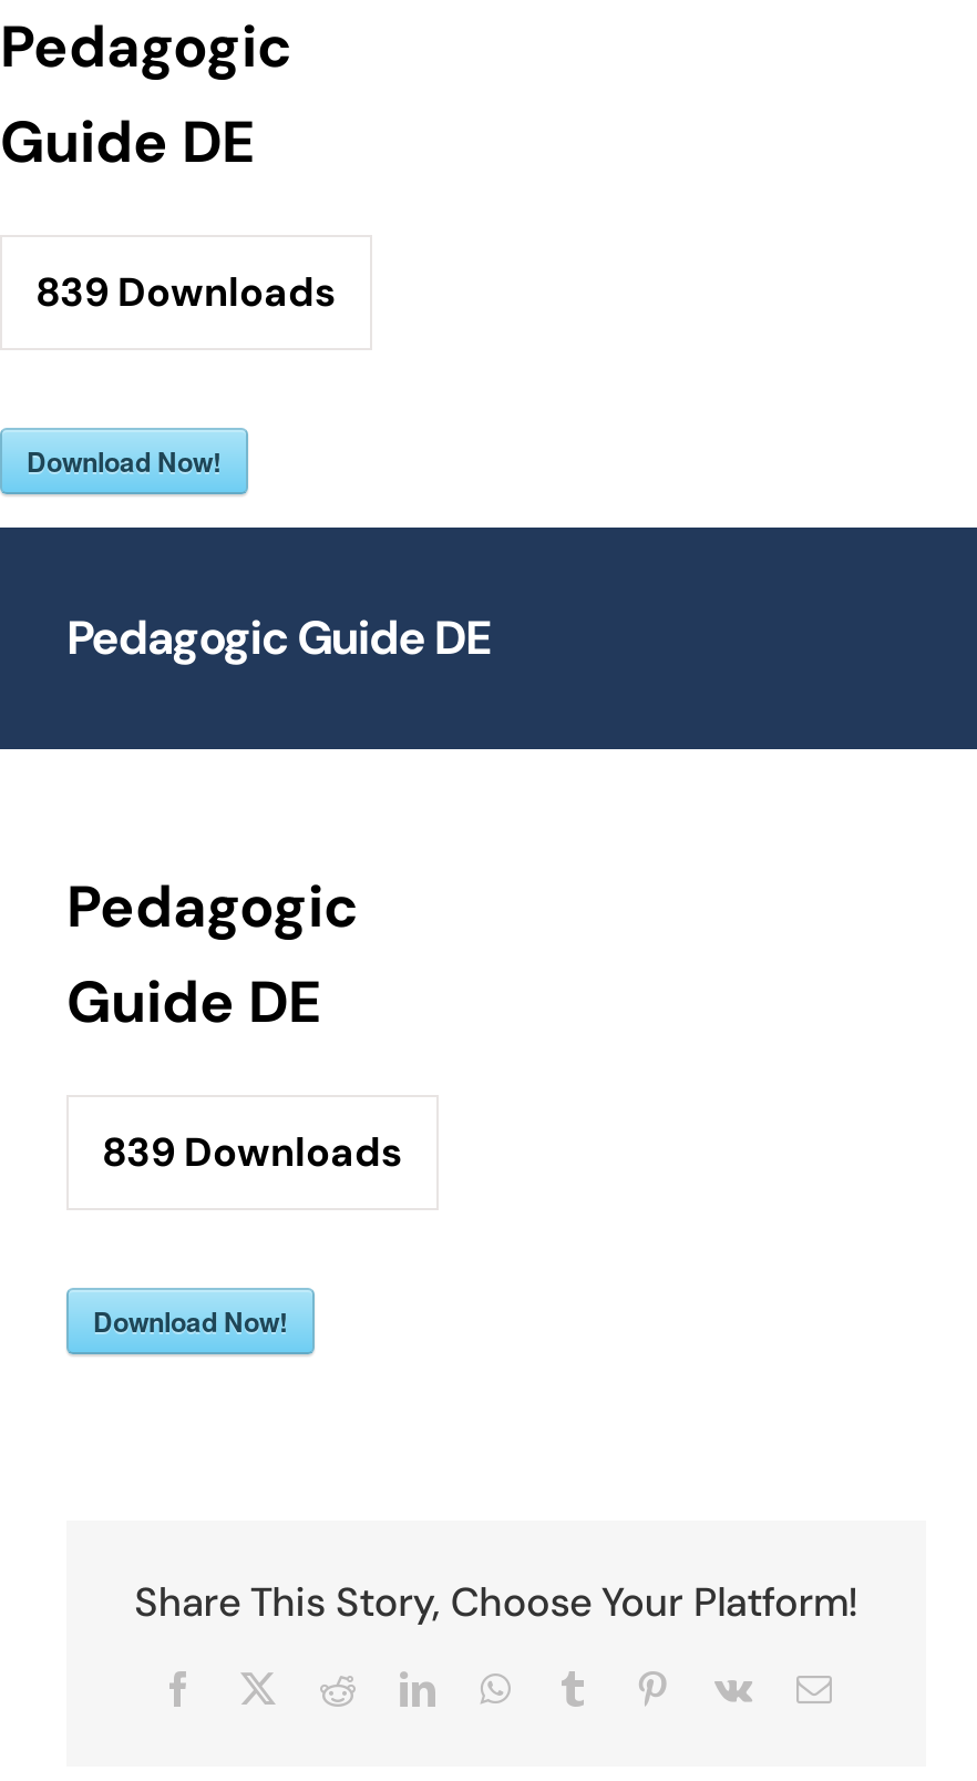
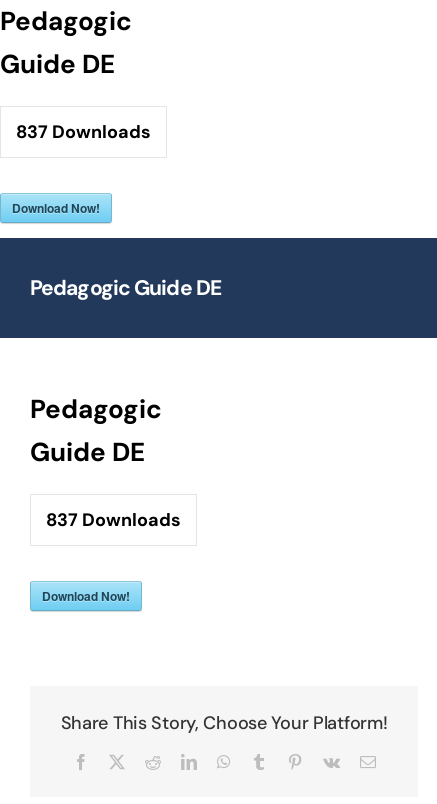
- 839 Downloads
+ 837 Downloads

- 839 Downloads
+ 837 Downloads
